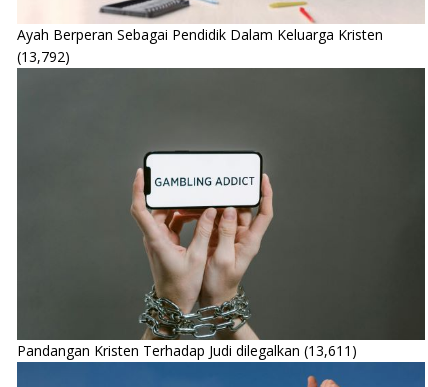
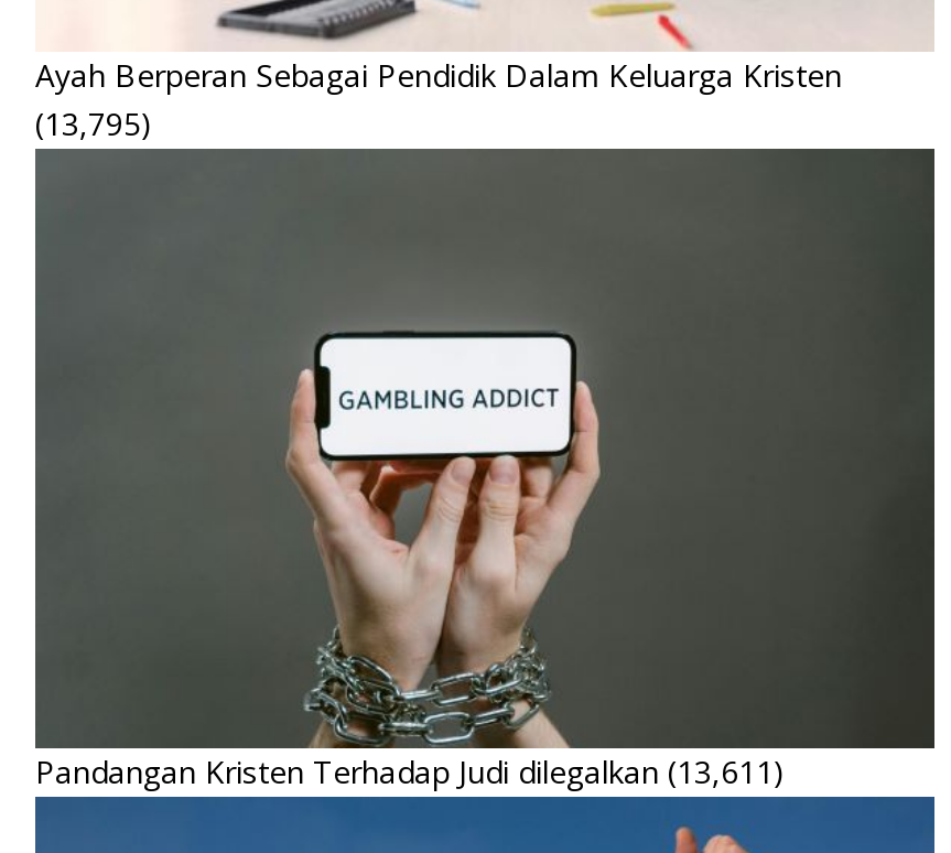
- (13,792)
+ (13,795)
